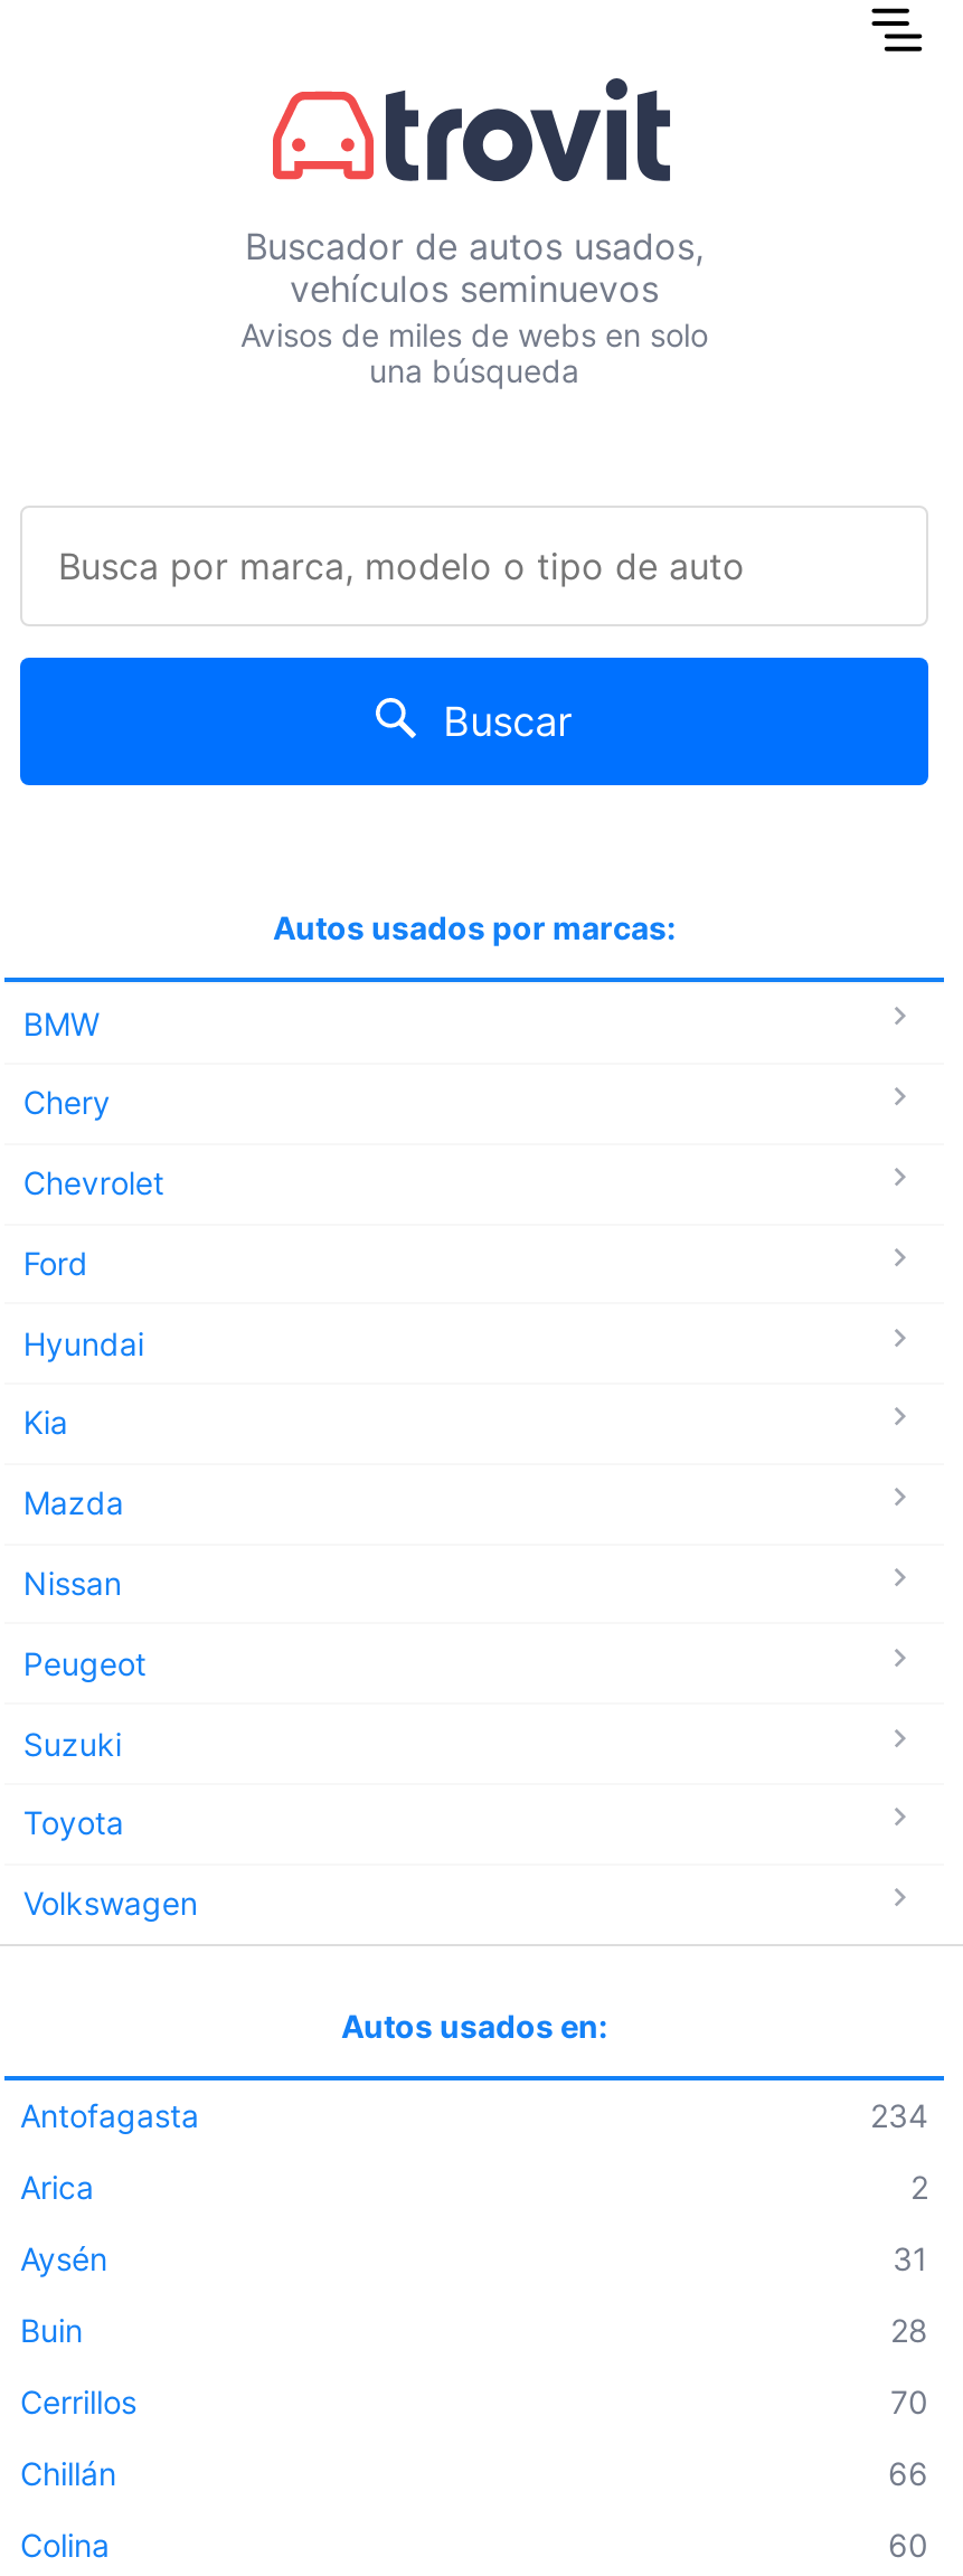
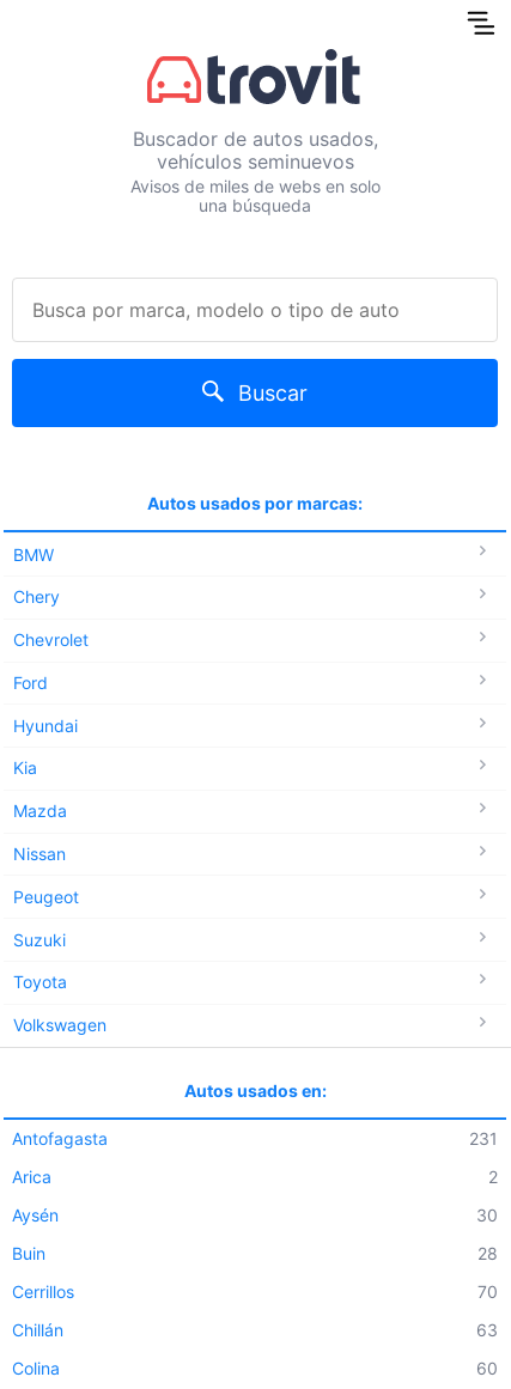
- 234
+ 231

- 31
+ 30

- 66
+ 63
